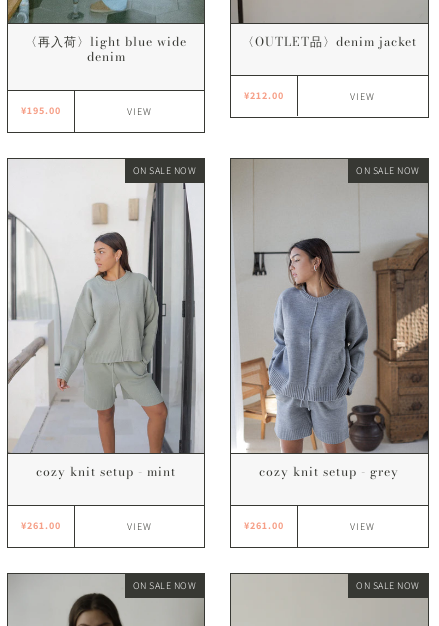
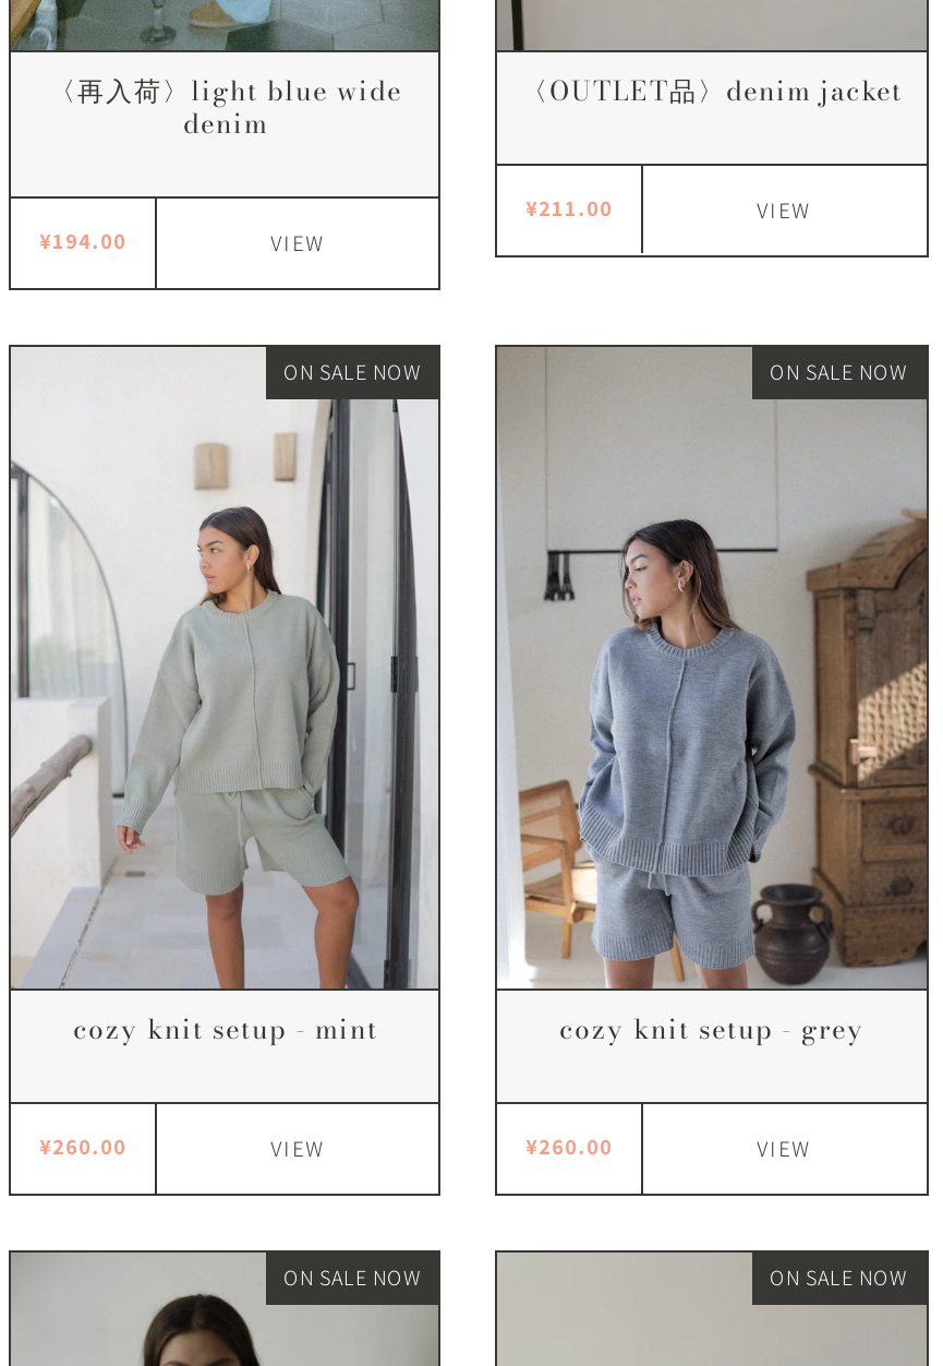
- ¥212.00
+ ¥211.00

- ¥195.00
+ ¥194.00

- ¥261.00
+ ¥260.00

- ¥261.00
+ ¥260.00
